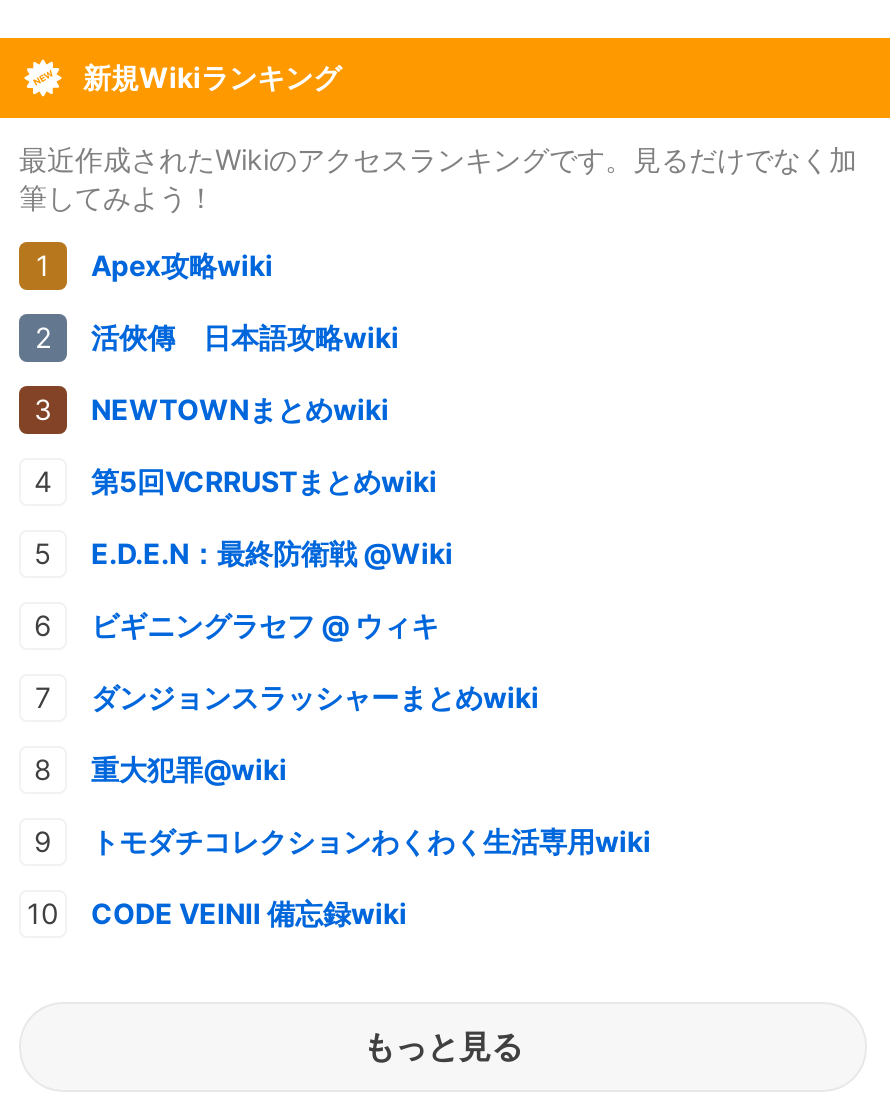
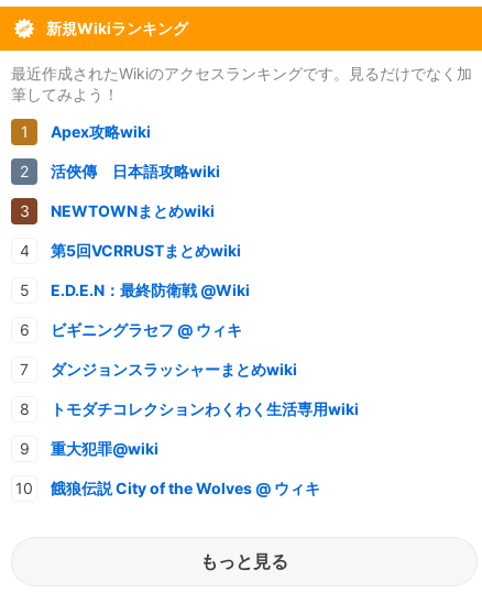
moved down: 重大犯罪@wiki

moved up: トモダチコレクションわくわく生活専用wiki

- CODE VEINⅡ 備忘録wiki
+ 餓狼伝説 City of the Wolves @ ウィキ
